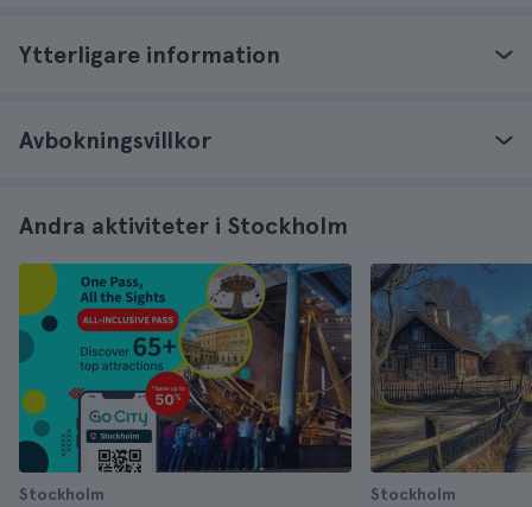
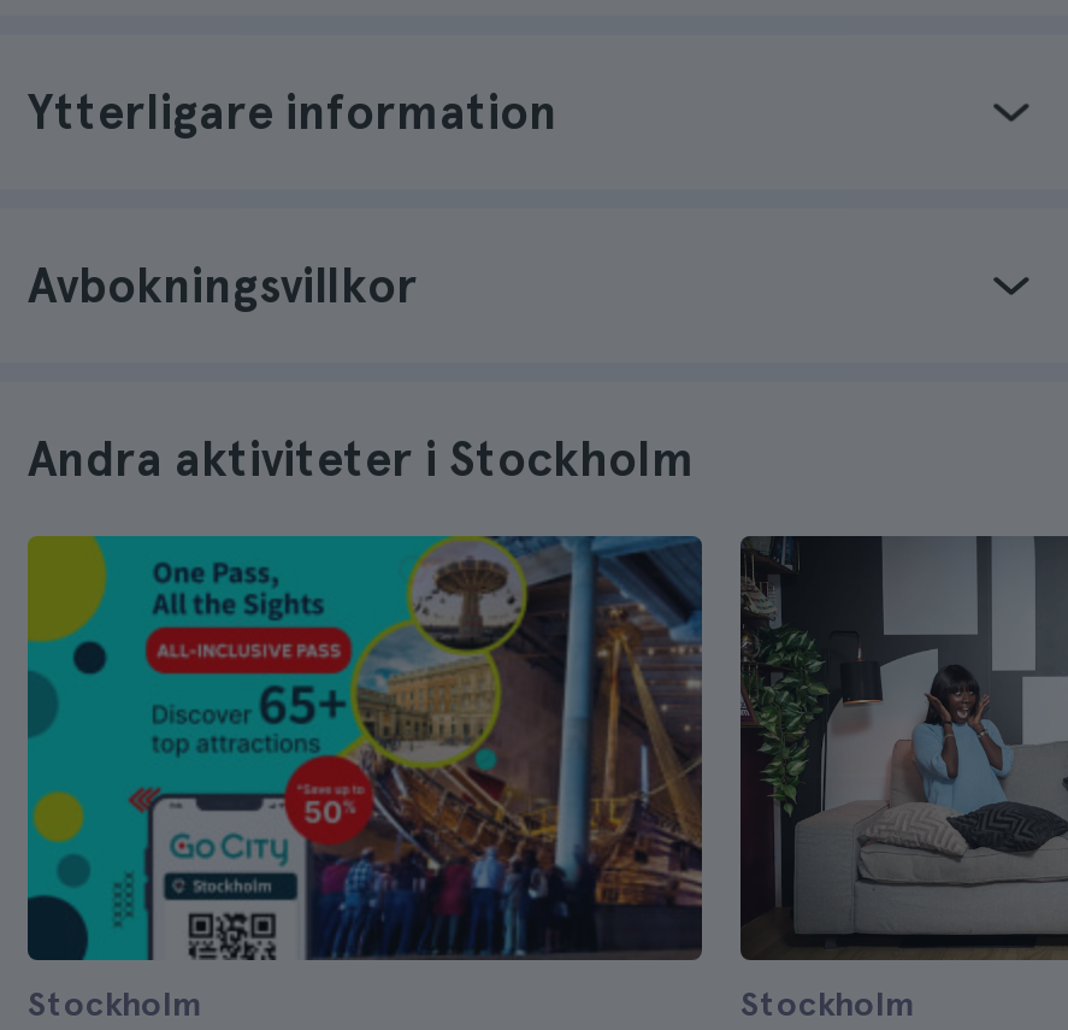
- [image]
+ [image]
